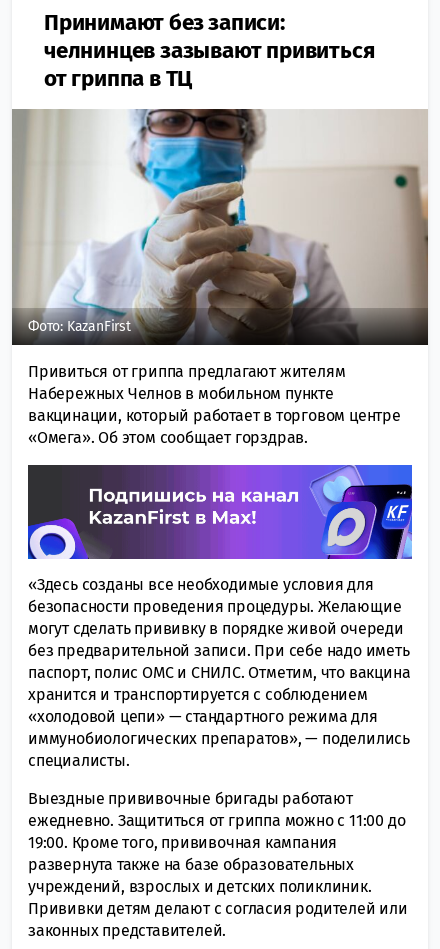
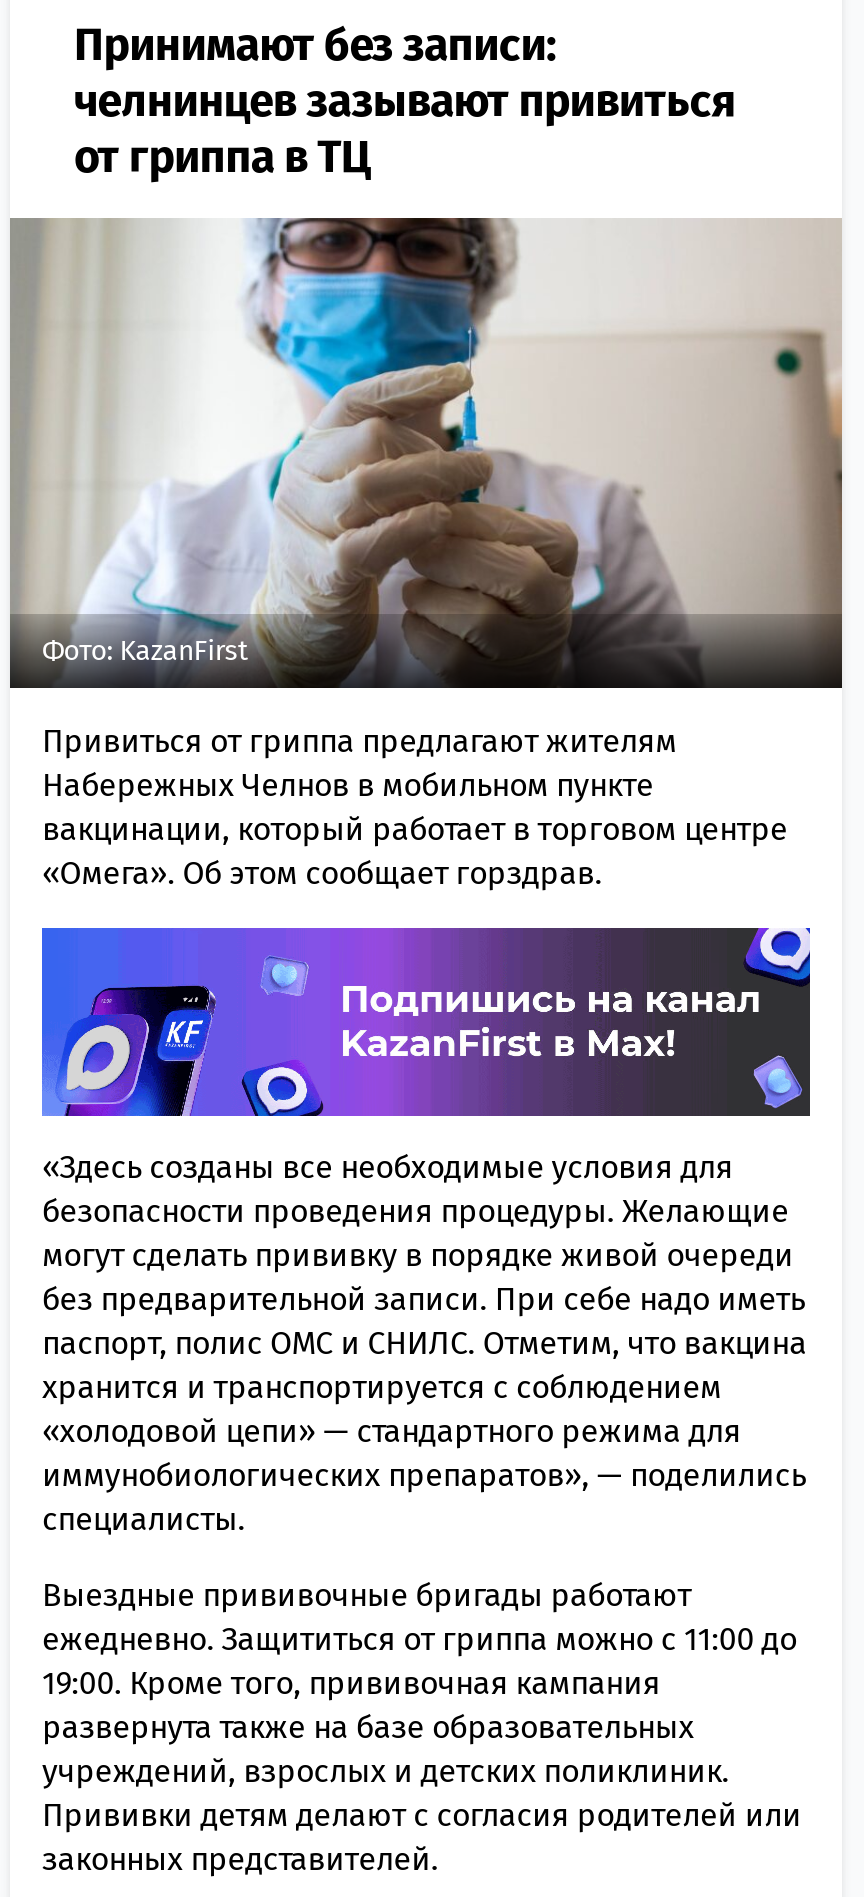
- [image]
+ [image]
